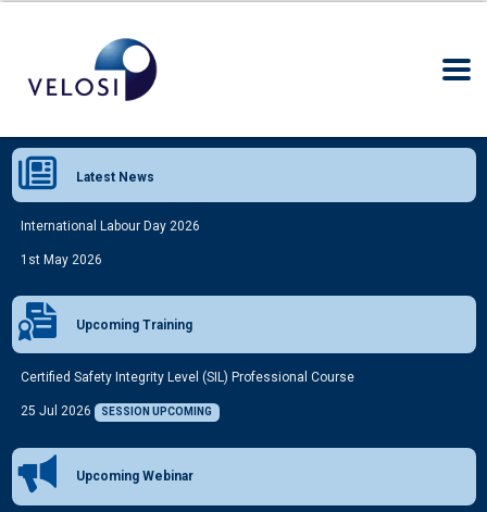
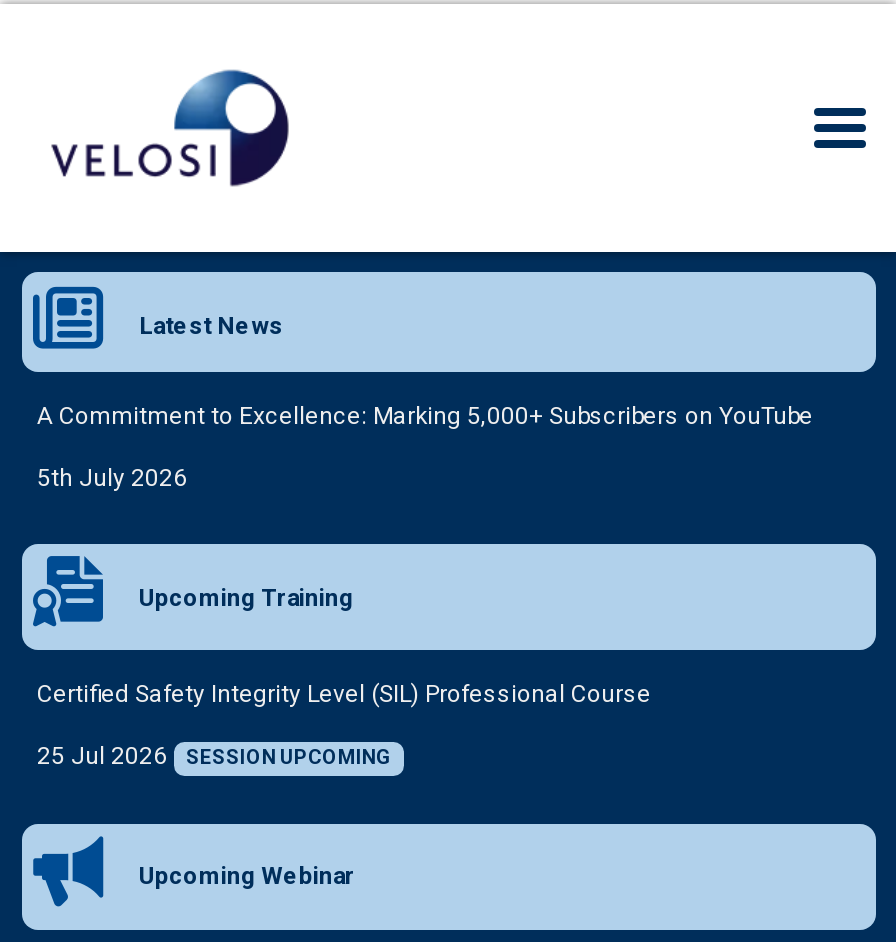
- International Labour Day 2026
+ A Commitment to Excellence: Marking 5,000+ Subscribers on YouTube

- 1st May 2026
+ 5th July 2026
